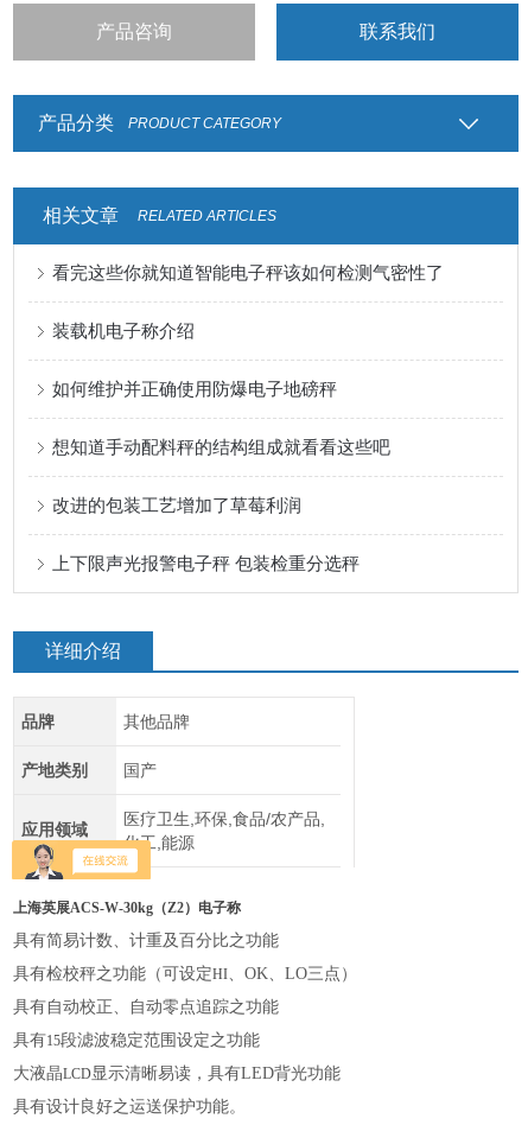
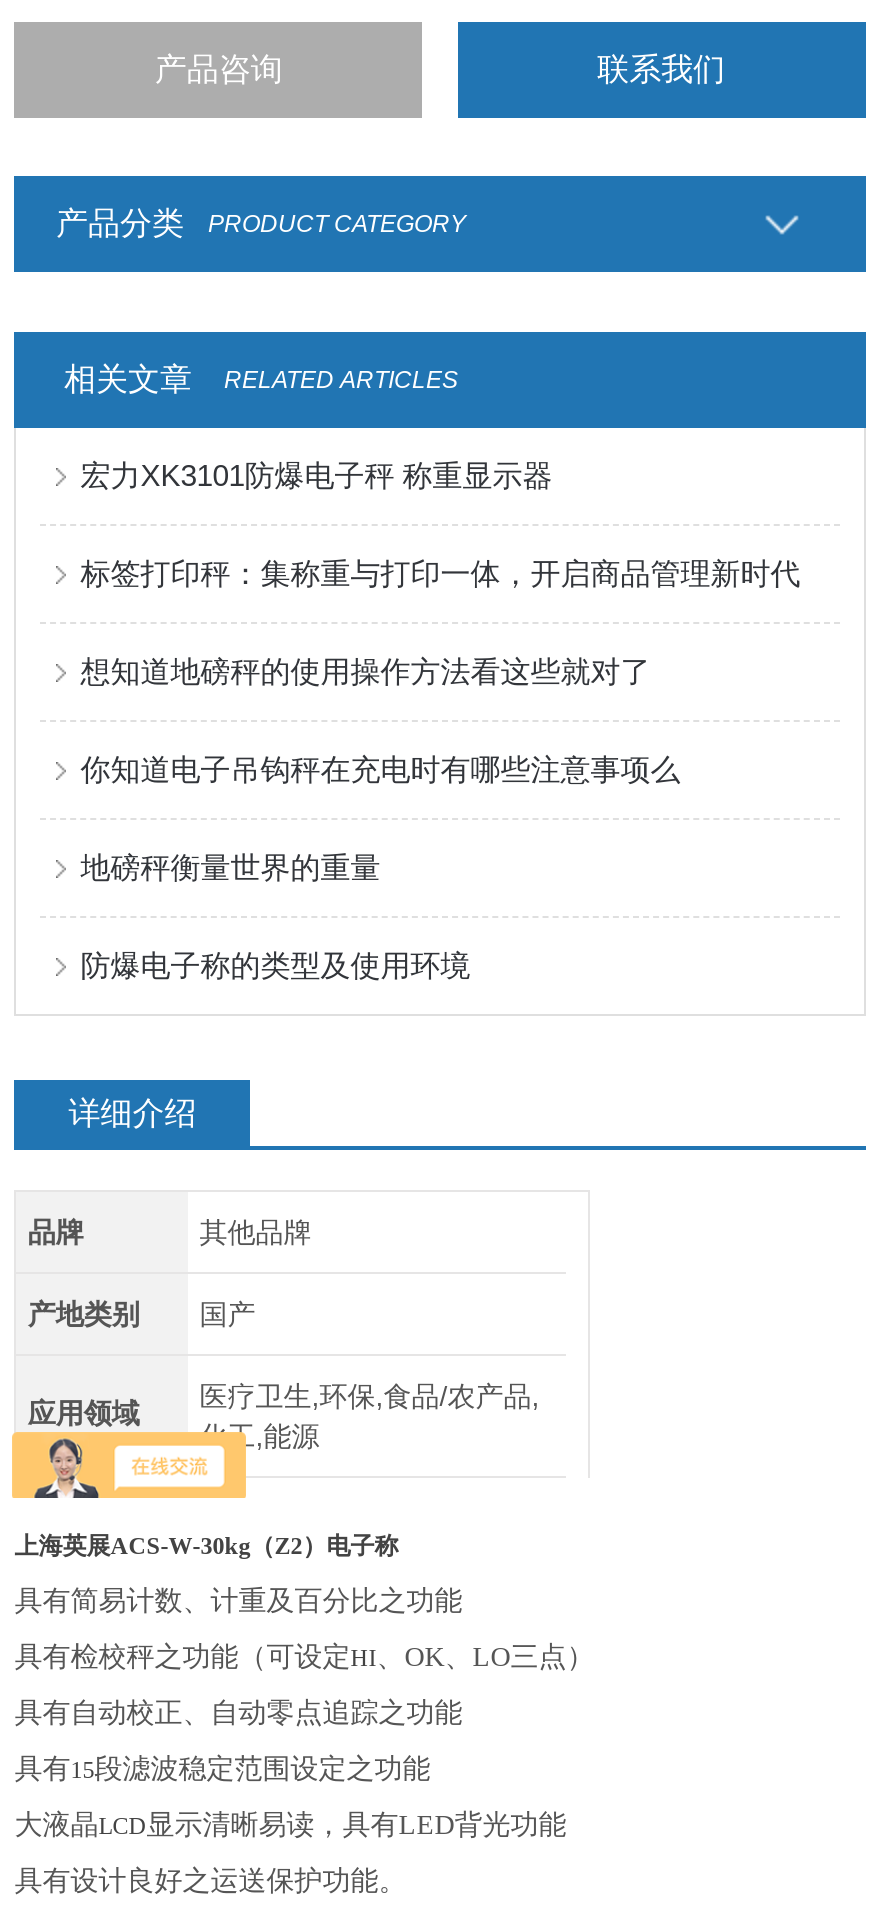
- 看完这些你就知道智能电子秤该如何检测气密性了
+ 宏力XK3101防爆电子秤 称重显示器

- 装载机电子称介绍
+ 标签打印秤：集称重与打印一体，开启商品管理新时代

- 如何维护并正确使用防爆电子地磅秤
+ 想知道地磅秤的使用操作方法看这些就对了

- 想知道手动配料秤的结构组成就看看这些吧
+ 你知道电子吊钩秤在充电时有哪些注意事项么

- 改进的包装工艺增加了草莓利润
+ 地磅秤衡量世界的重量

- 上下限声光报警电子秤 包装检重分选秤
+ 防爆电子称的类型及使用环境
